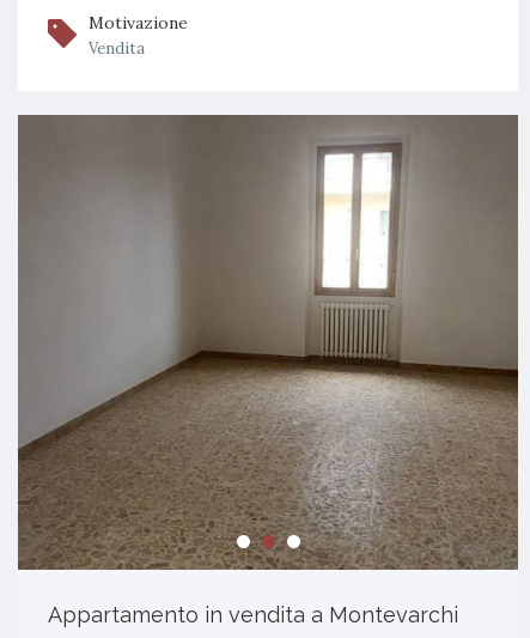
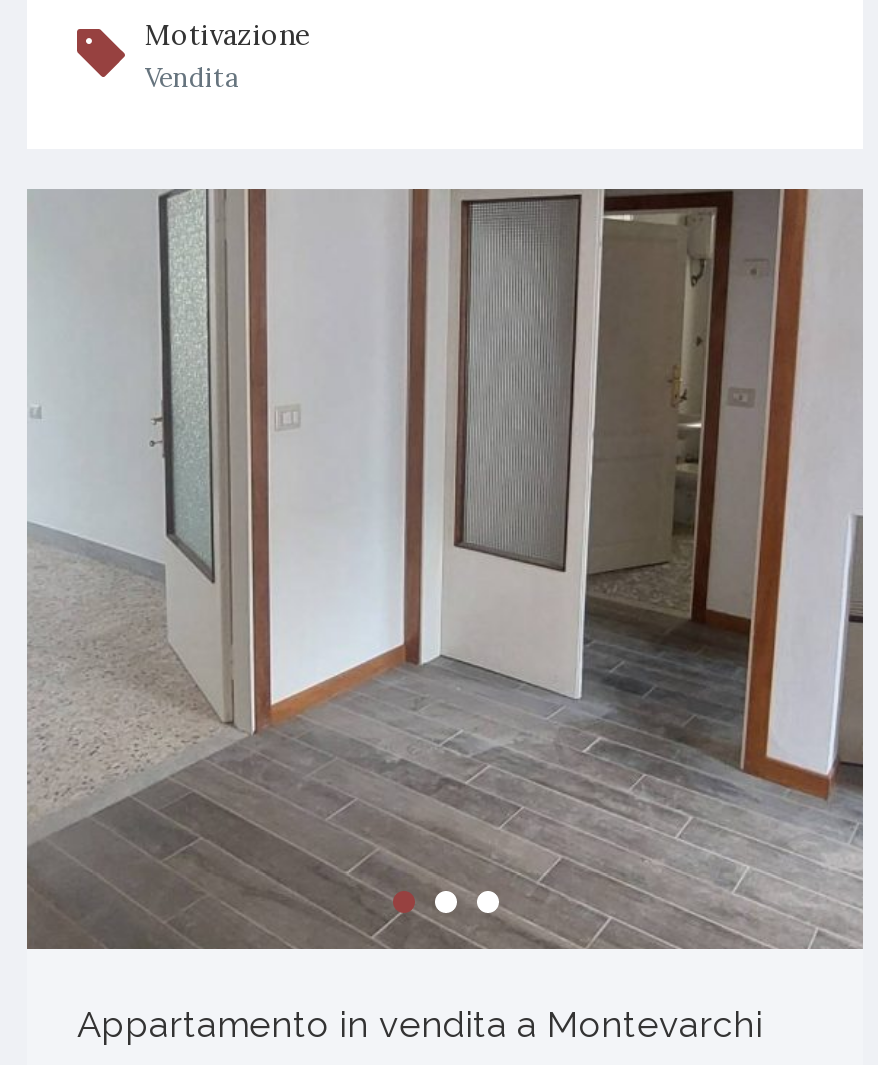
- [image]
+ [image]
